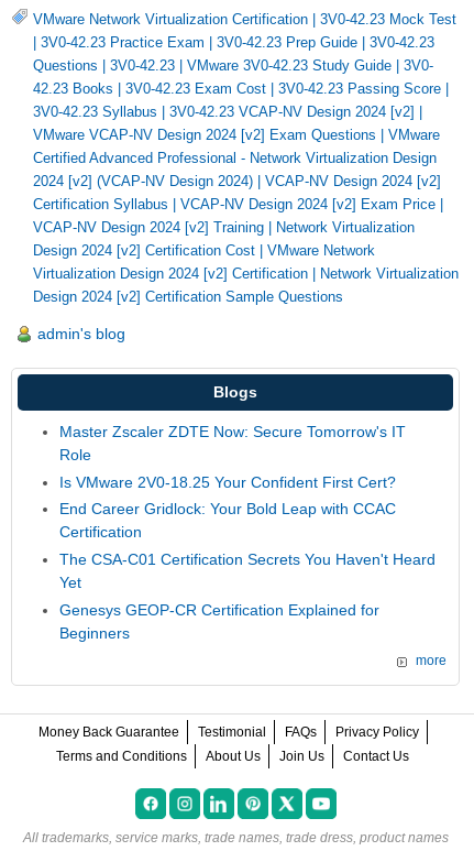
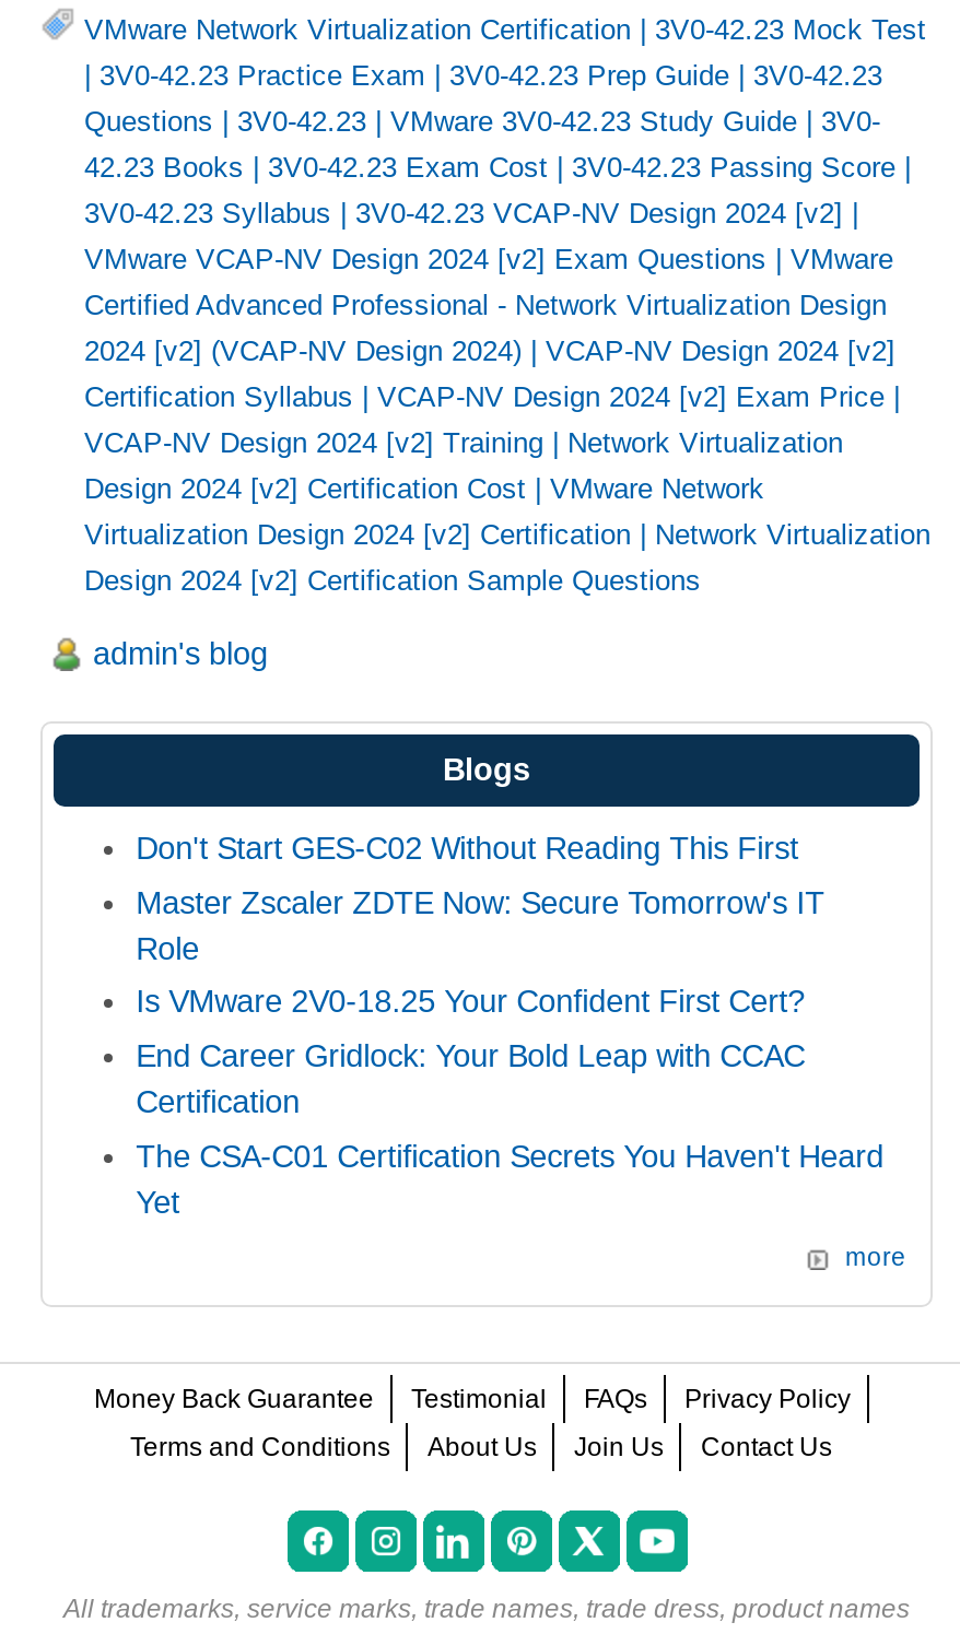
+ Don't Start GES-C02 Without Reading This First

moved down: Master Zscaler ZDTE Now: Secure Tomorrow's IT | Role | Is VMware 2V0-18.25 Your Confident First Cert? | End Career Gridlock: Your Bold Leap with CCAC | Certification | The CSA-C01 Certification Secrets You Haven't Heard | Yet

- Genesys GEOP-CR Certification Explained for
- Beginners
